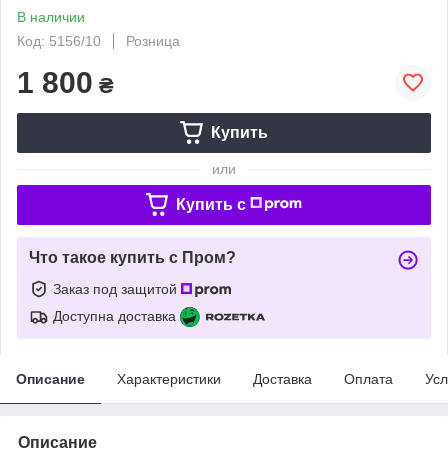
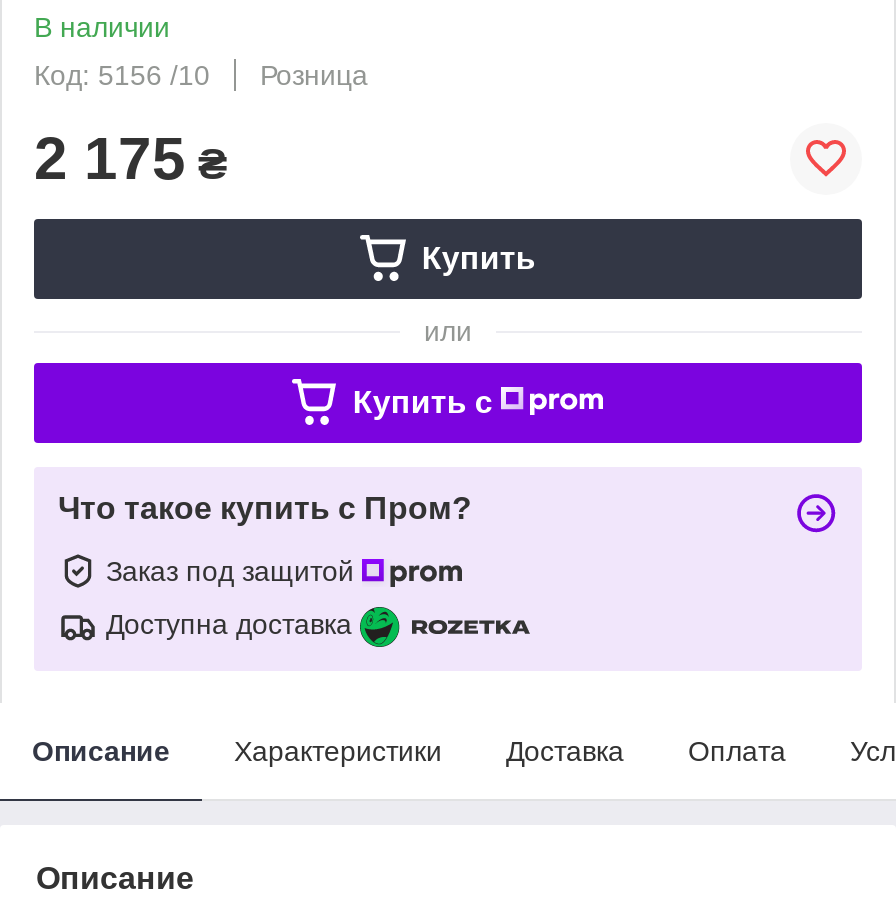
- Код: 5156/10 Розница
+ Код: 5156 /10 Розница

- 1 800 ₴
+ 2 175 ₴
